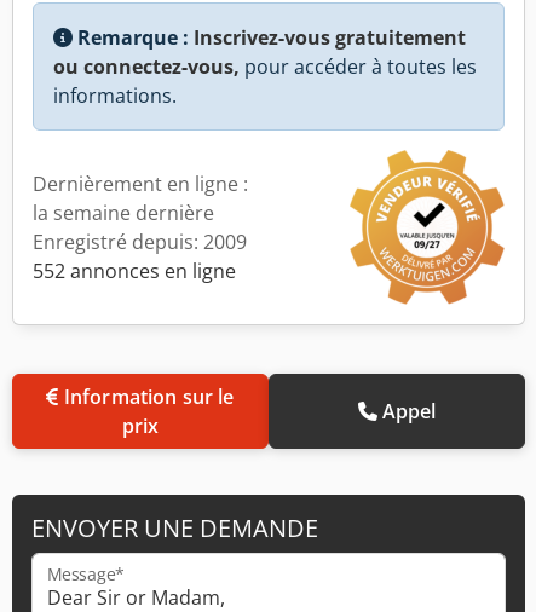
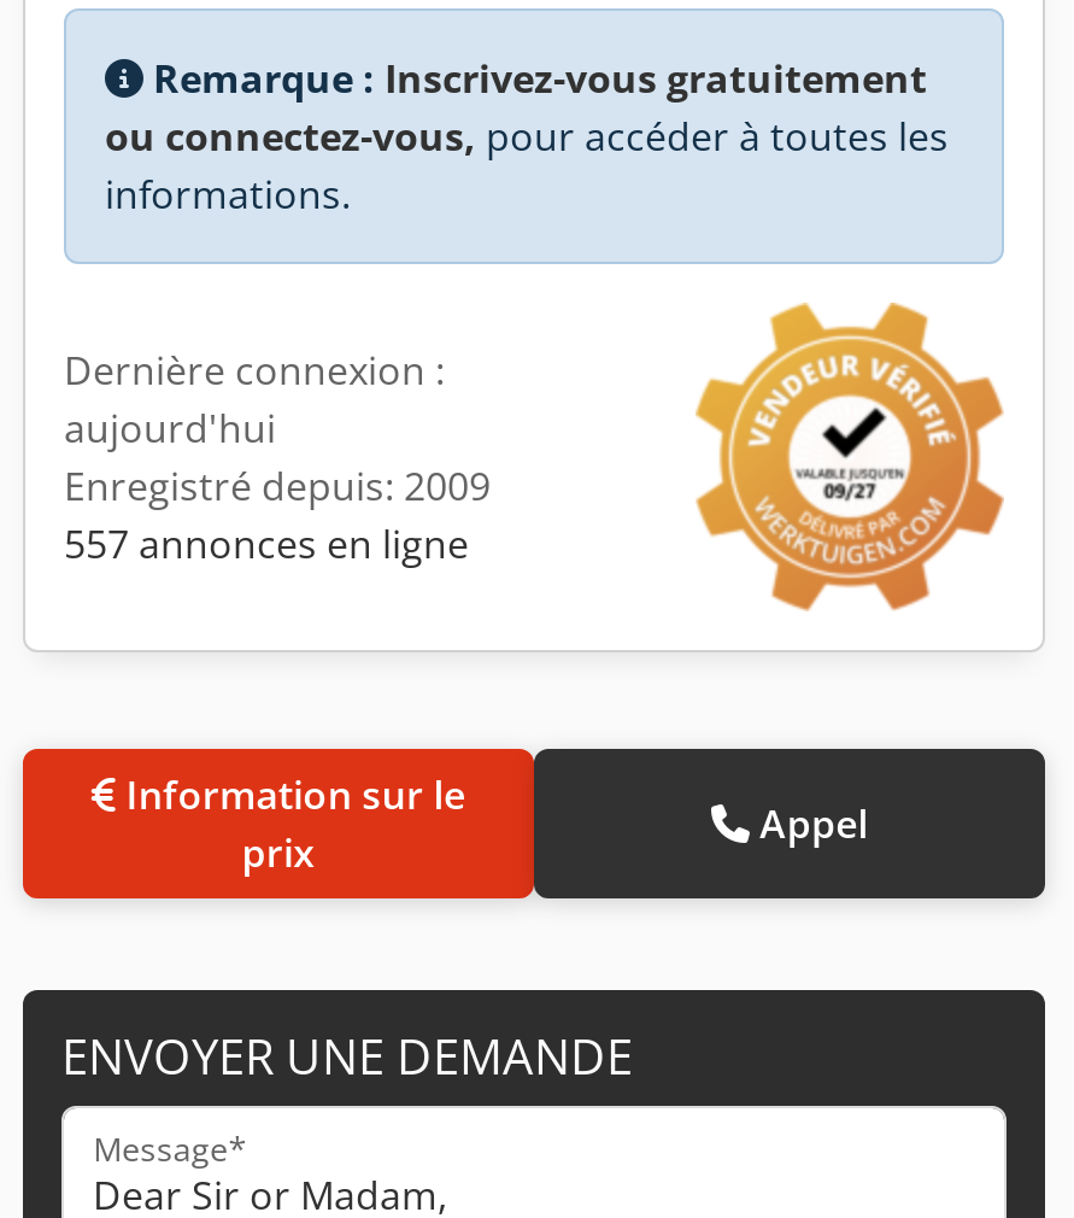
- Dernièrement en ligne :
- la semaine dernière
+ Dernière connexion :
+ aujourd'hui

- 552 annonces en ligne
+ 557 annonces en ligne
